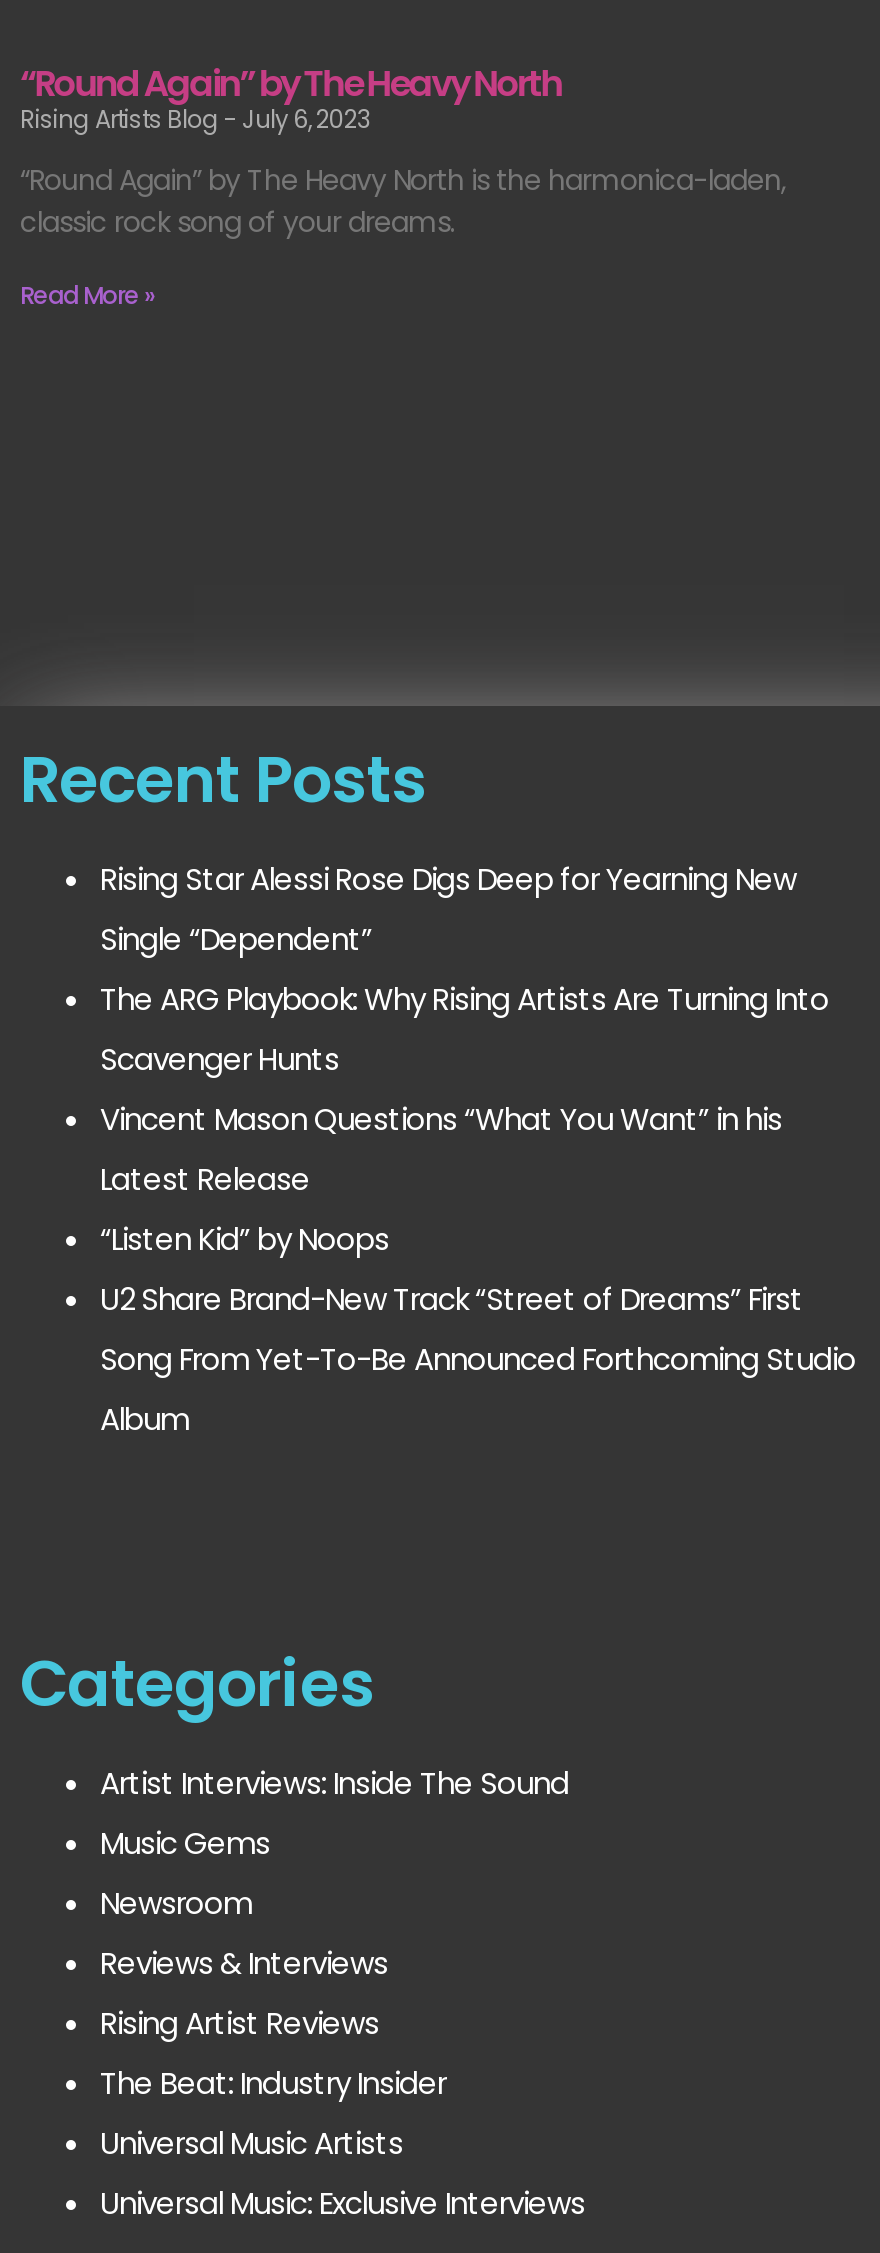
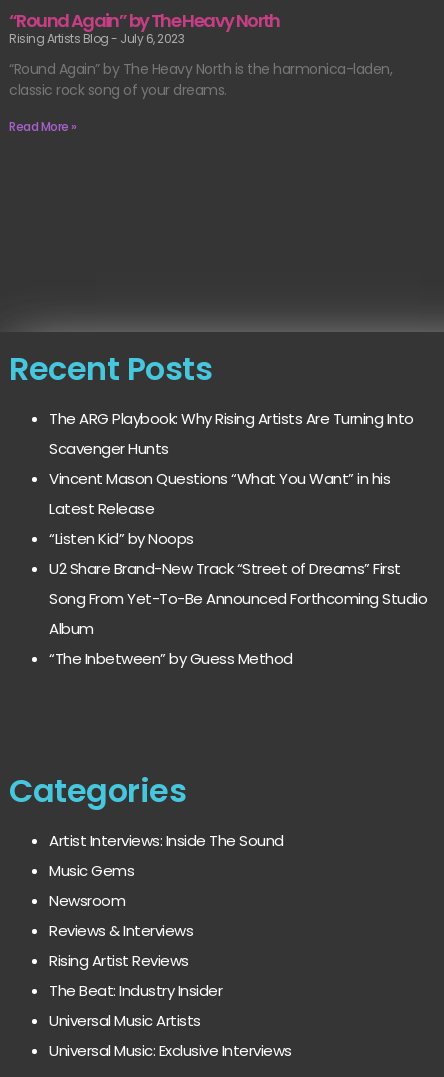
- Rising Star Alessi Rose Digs Deep for Yearning New
- Single “Dependent”

moved up: The ARG Playbook: Why Rising Artists Are Turning Into | Scavenger Hunts | Vincent Mason Questions “What You Want” in his | Latest Release | “Listen Kid” by Noops | U2 Share Brand-New Track “Street of Dreams” First | Song From Yet-To-Be Announced Forthcoming Studio | Album

+ “The Inbetween” by Guess Method
